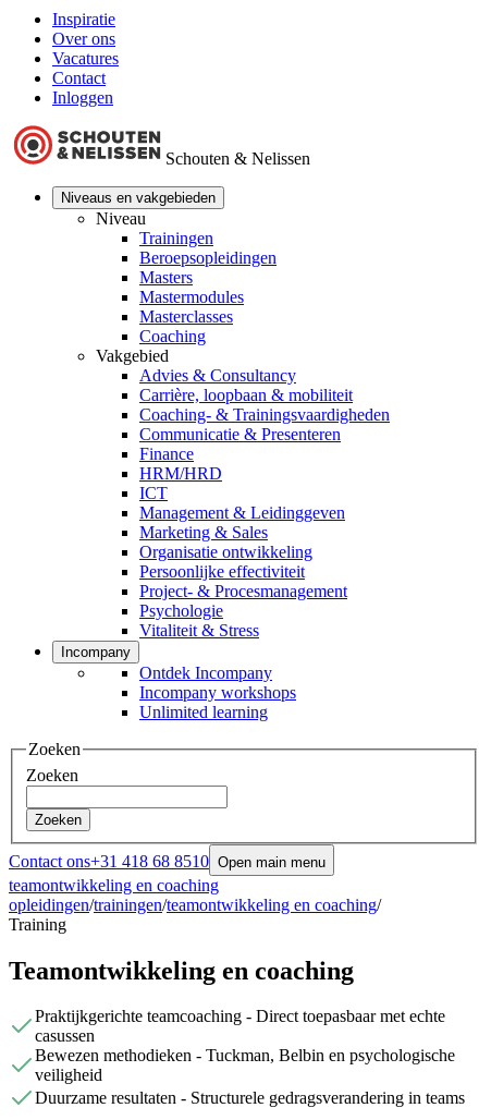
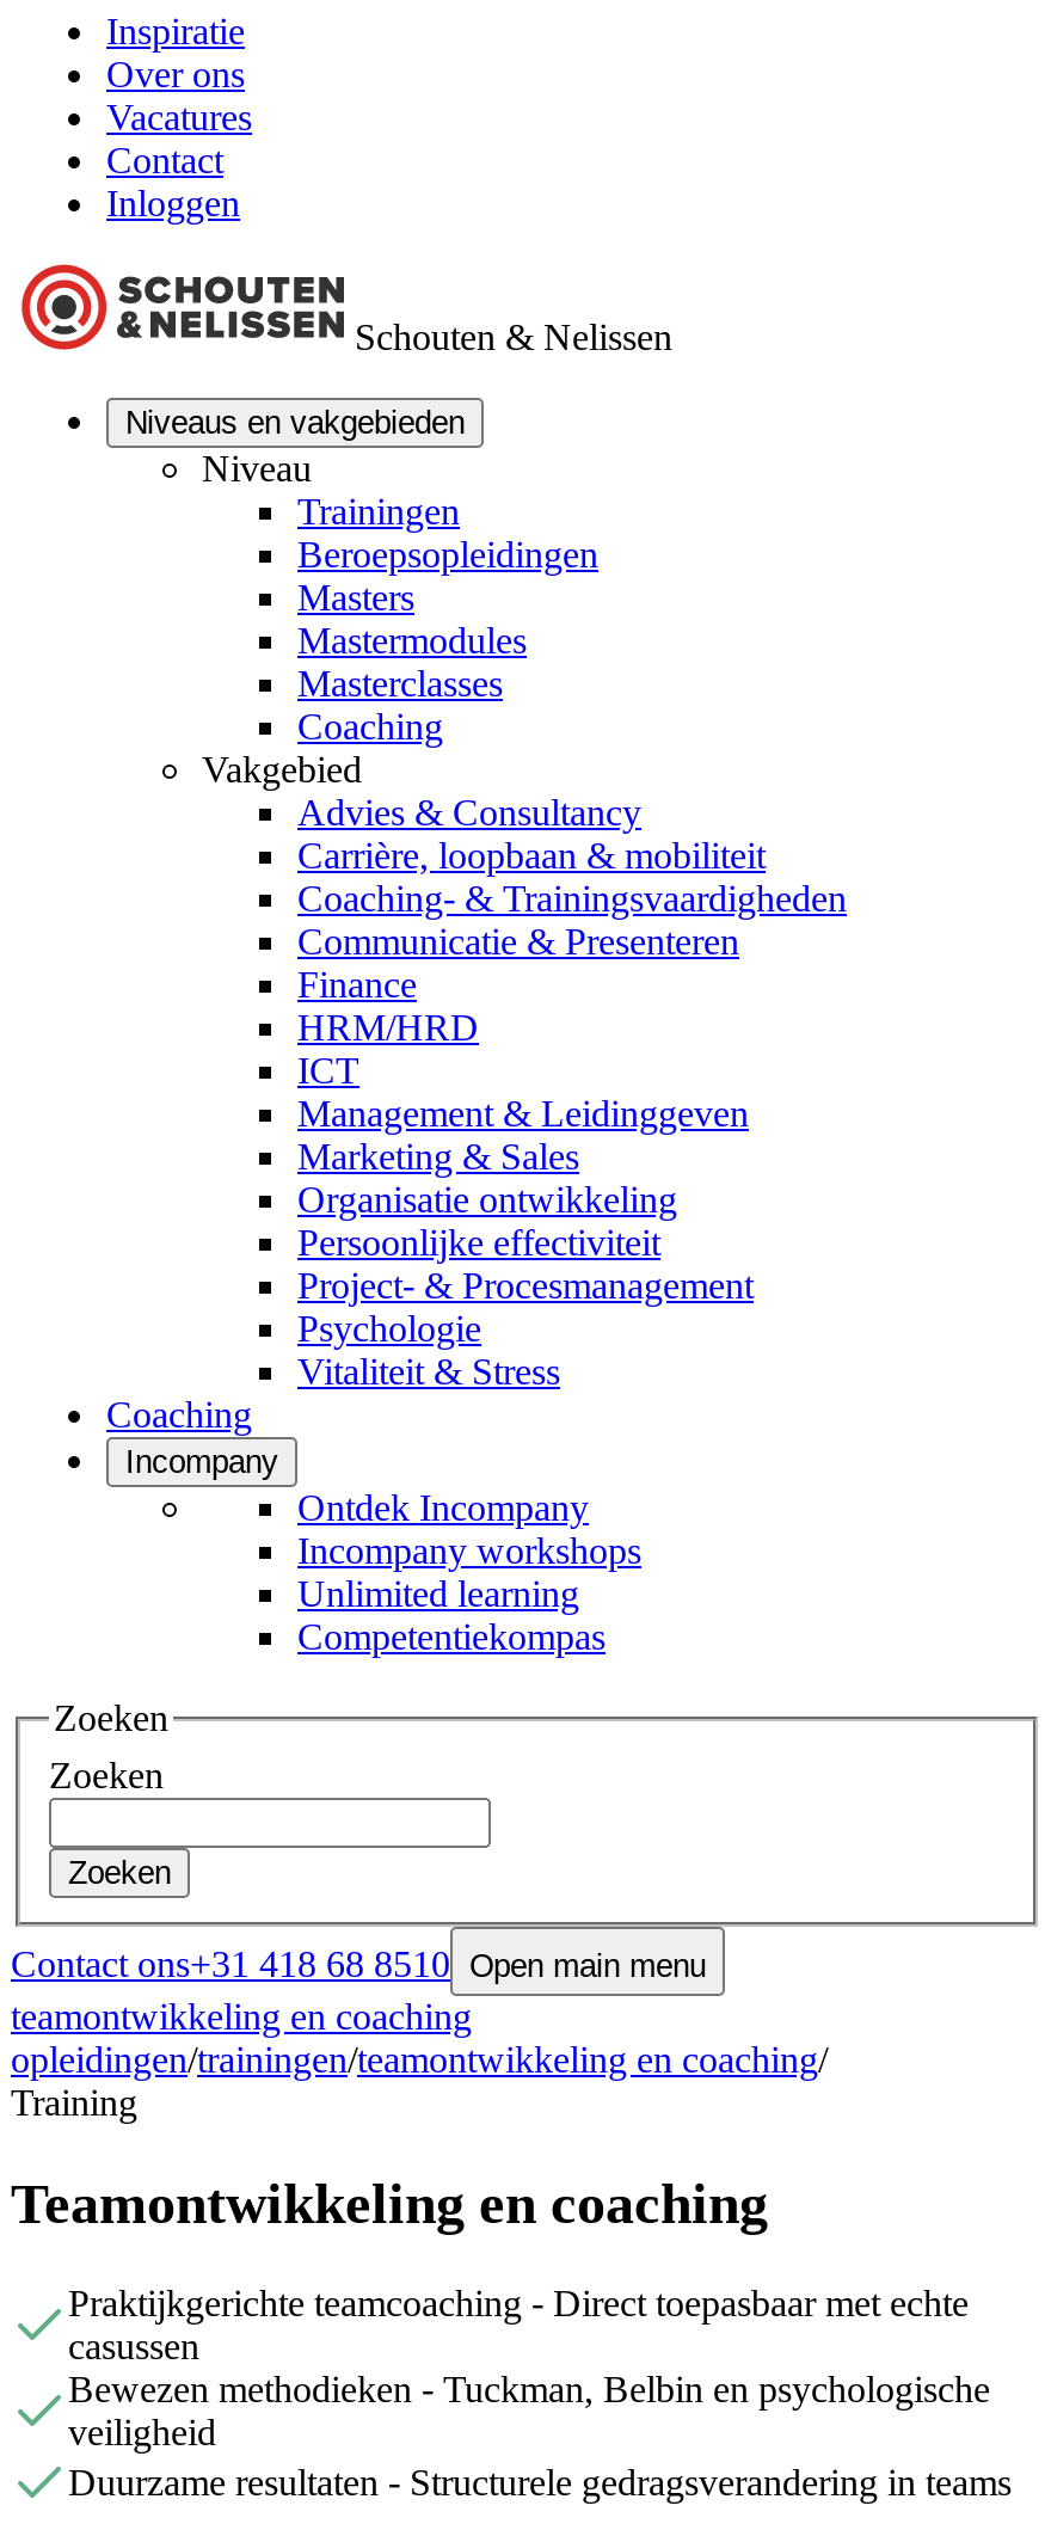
+ Coaching

+ Competentiekompas
